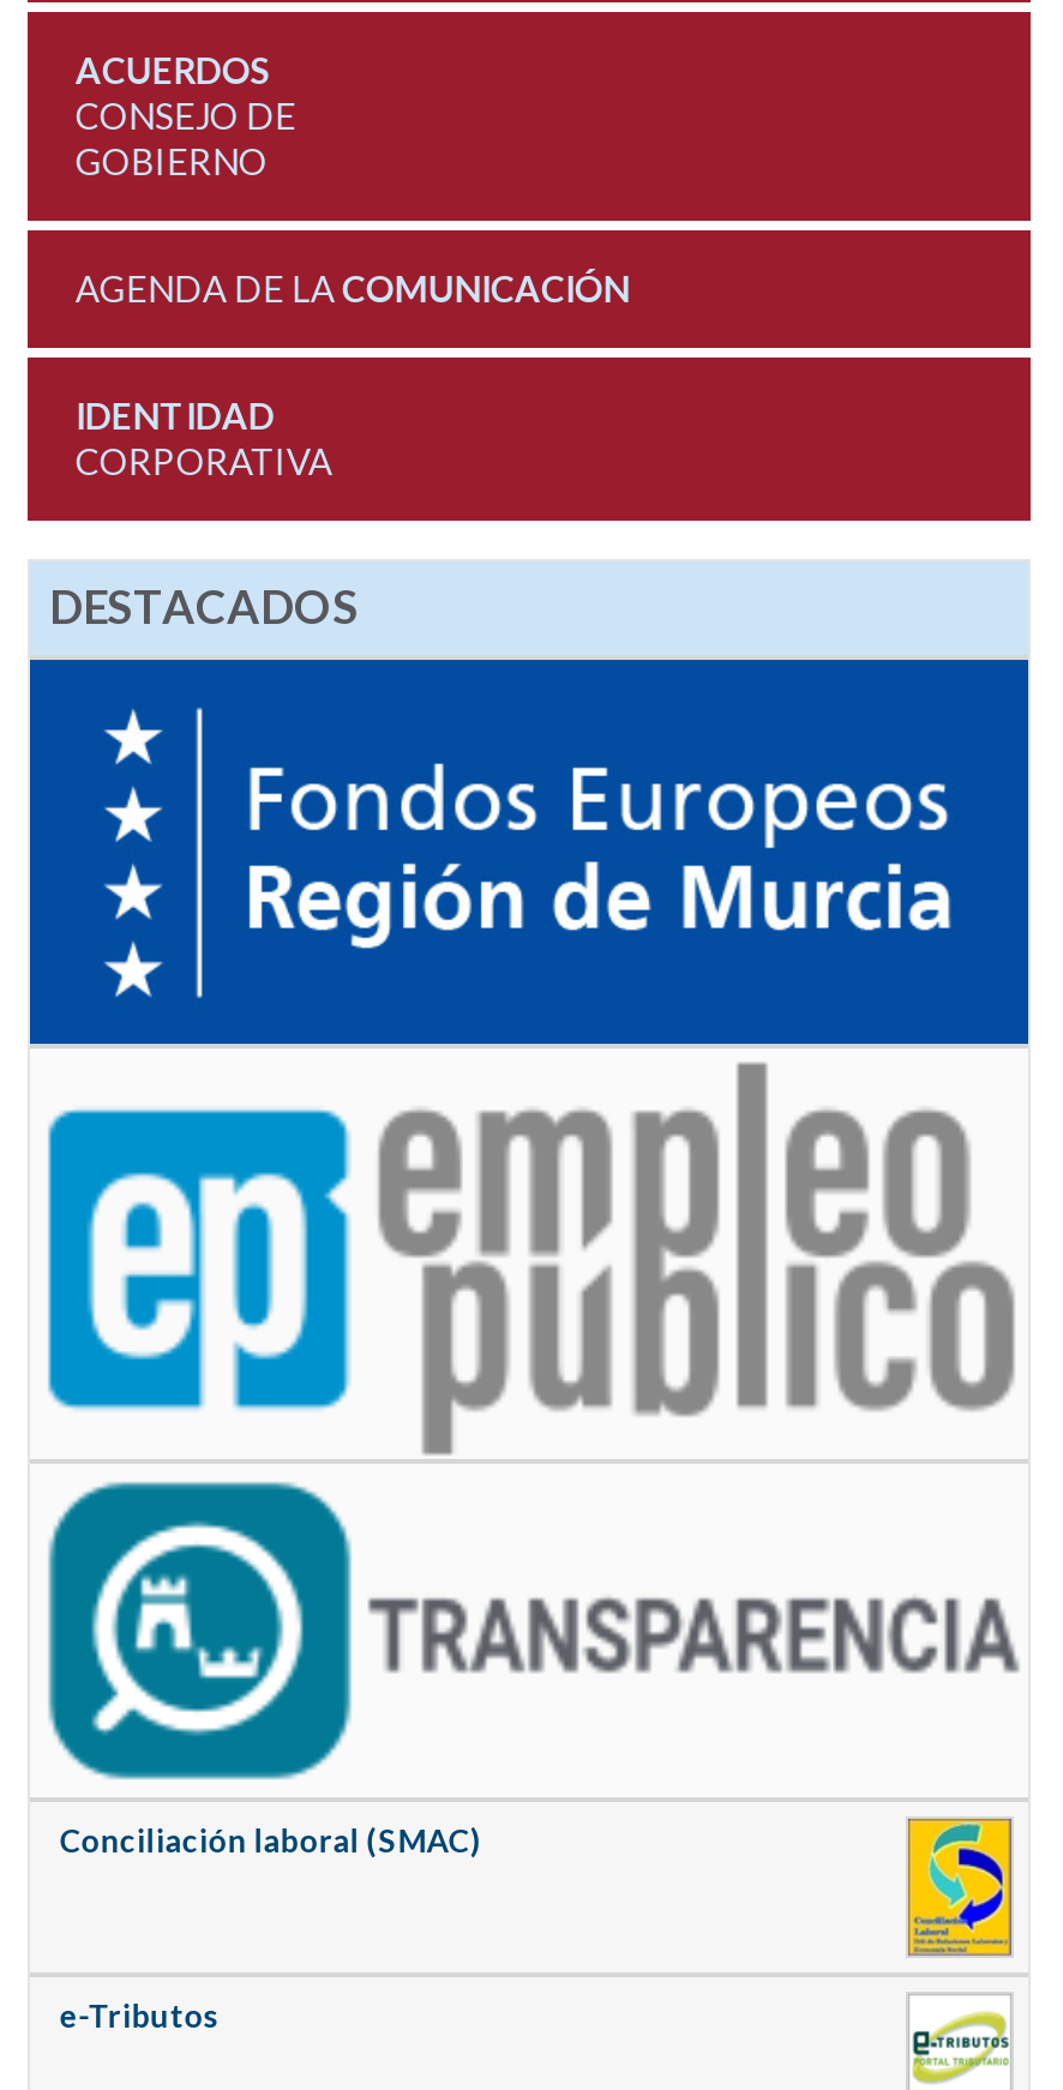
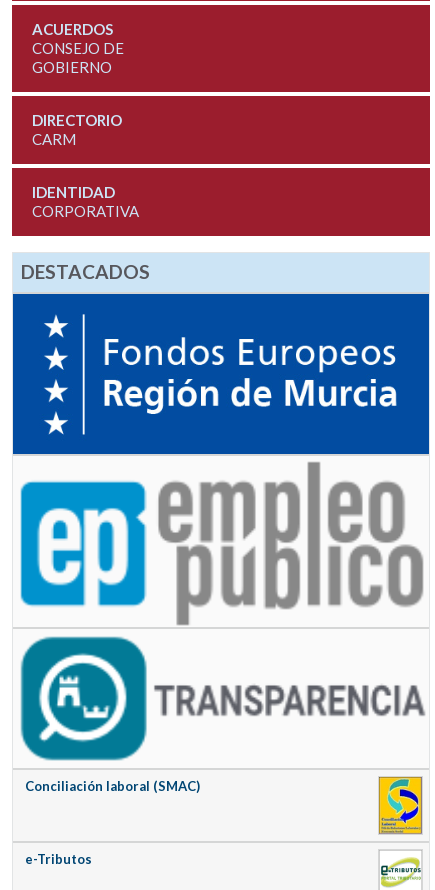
- AGENDA DE LA COMUNICACIÓN
+ DIRECTORIO
+ CARM
